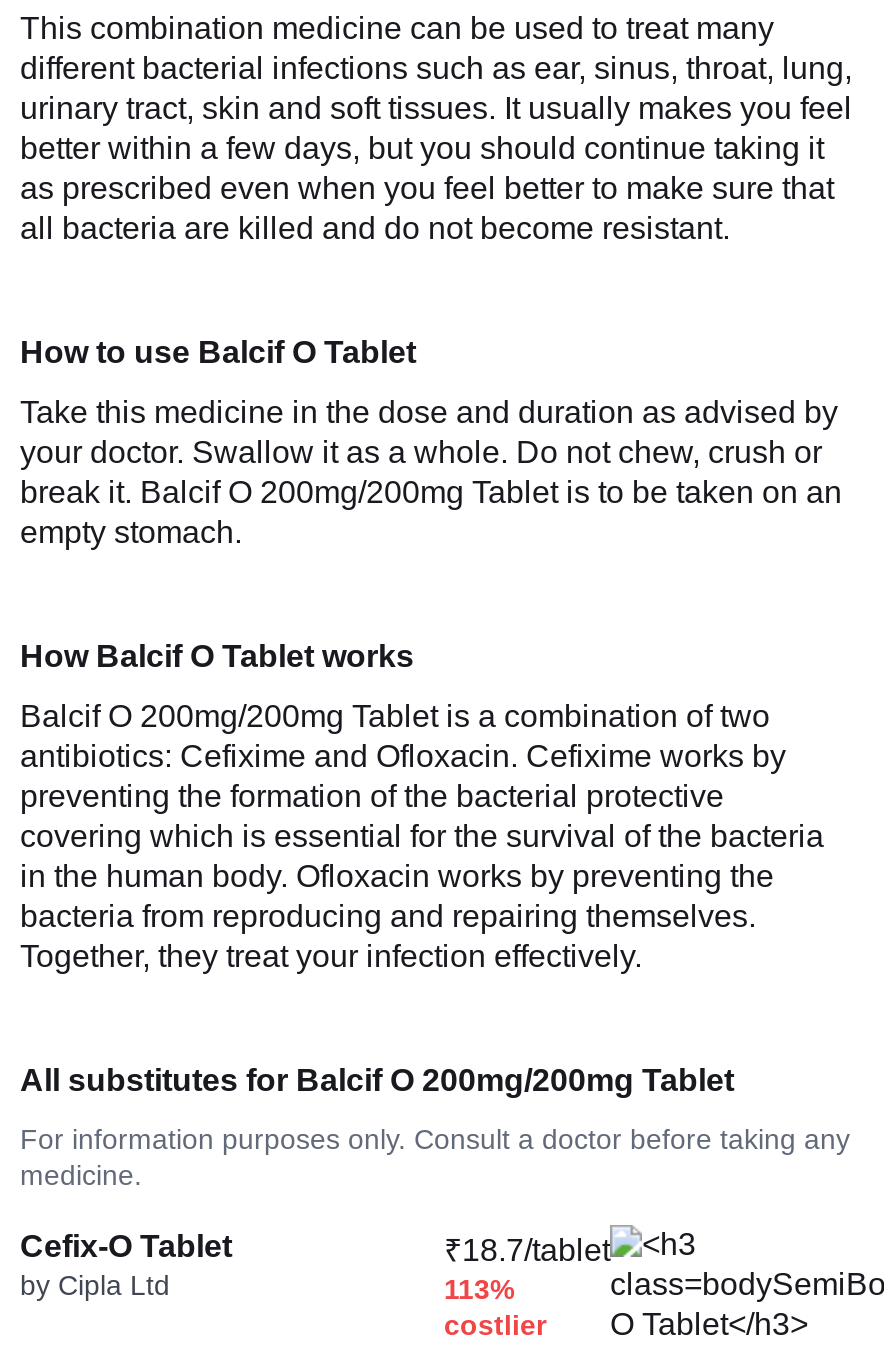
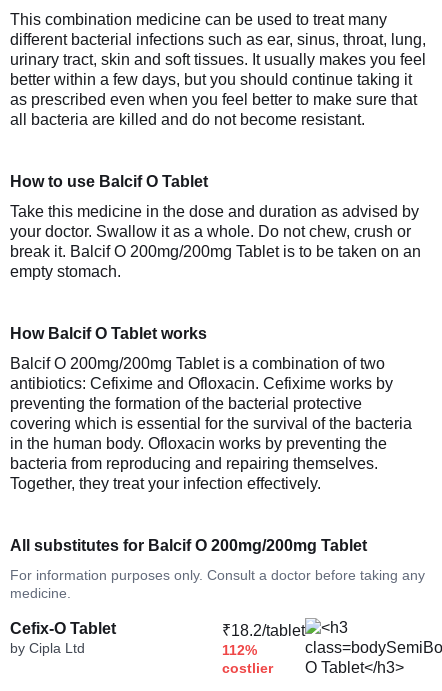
- ₹18.7/tablet
- 113%
+ ₹18.2/tablet
+ 112%
